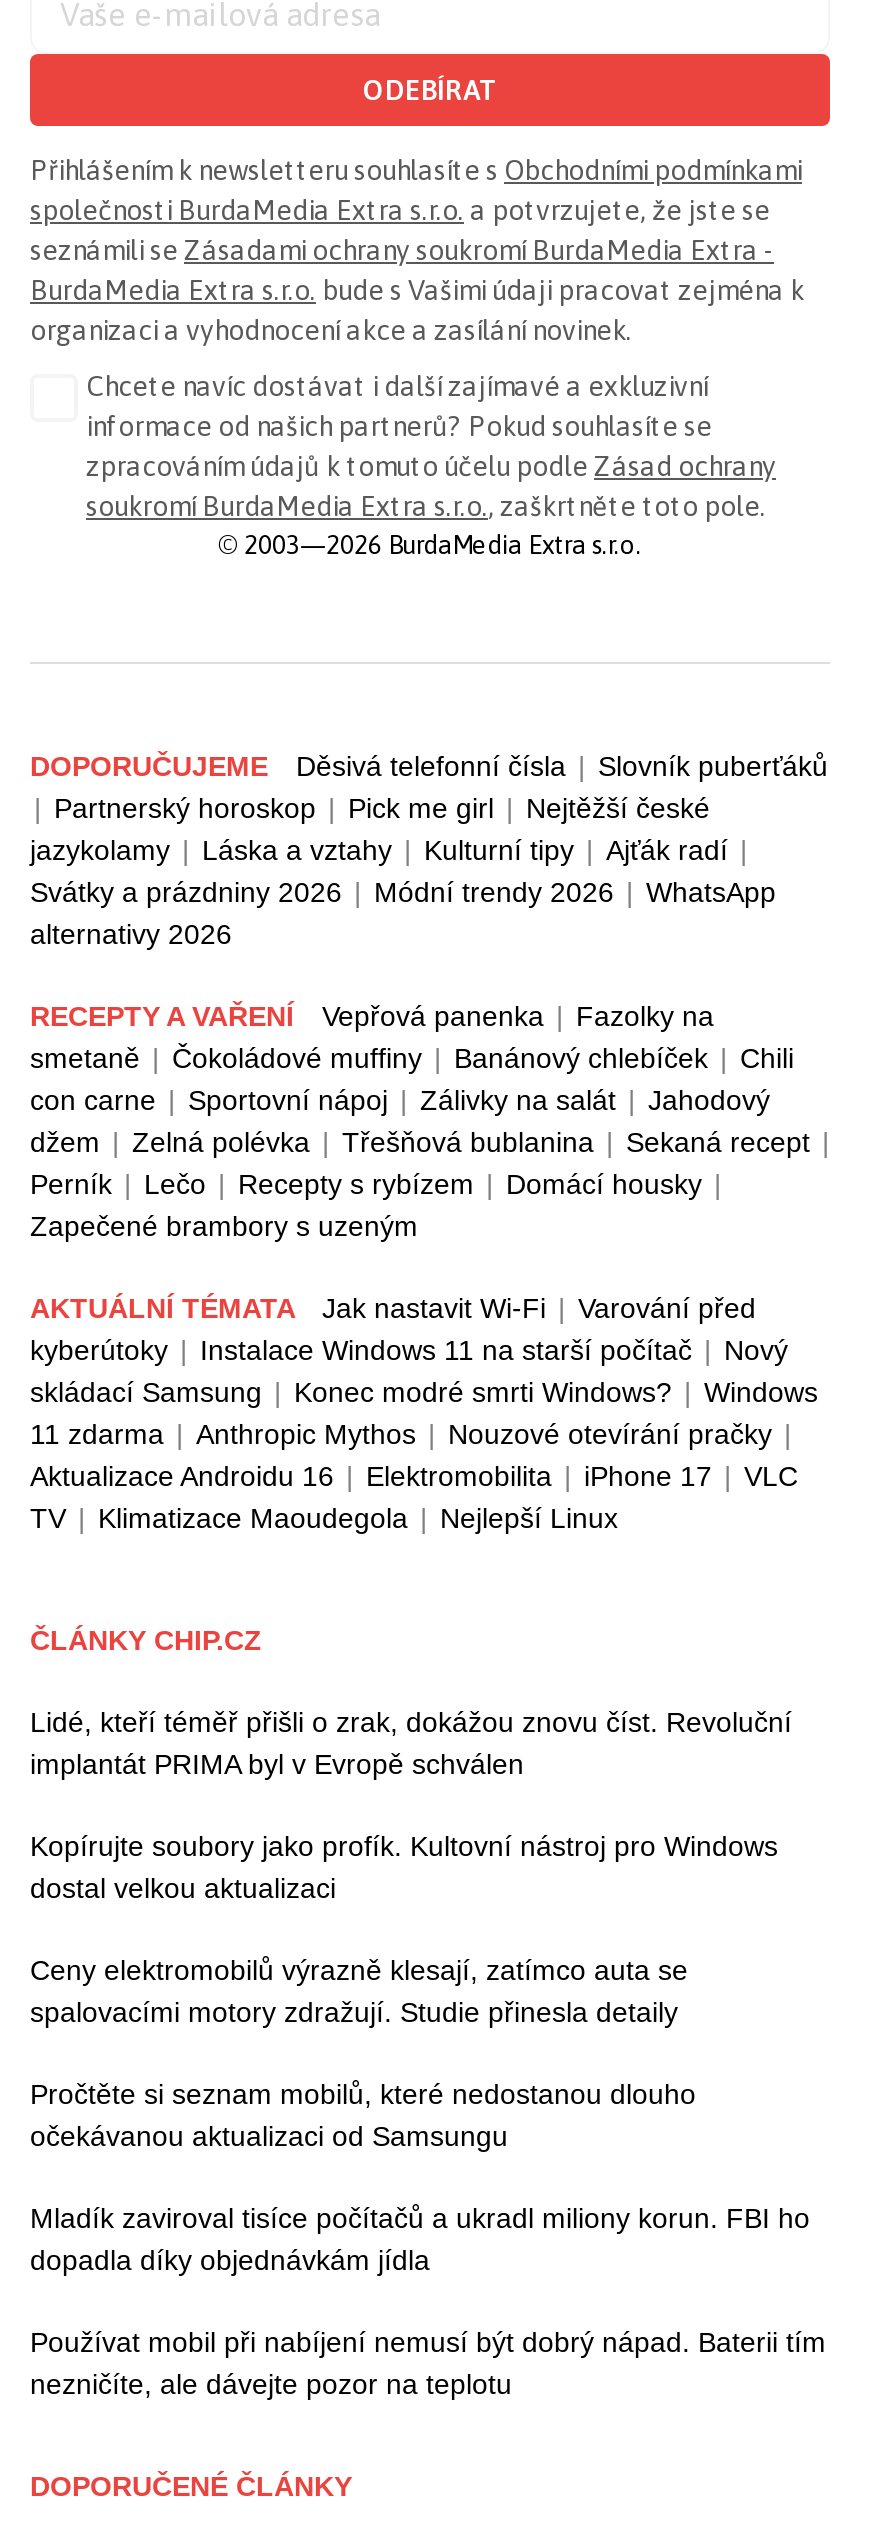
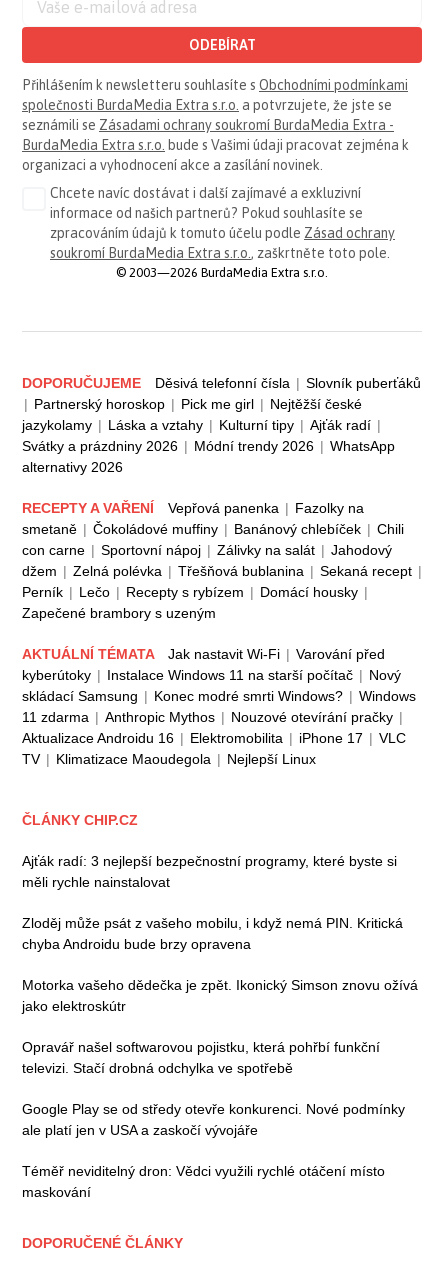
- Lidé, kteří téměř přišli o zrak, dokážou znovu číst. Revoluční
- implantát PRIMA byl v Evropě schválen
+ Ajťák radí: 3 nejlepší bezpečnostní programy, které byste si
+ měli rychle nainstalovat

- Kopírujte soubory jako profík. Kultovní nástroj pro Windows
- dostal velkou aktualizaci
+ Zloděj může psát z vašeho mobilu, i když nemá PIN. Kritická
+ chyba Androidu bude brzy opravena

- Ceny elektromobilů výrazně klesají, zatímco auta se
- spalovacími motory zdražují. Studie přinesla detaily
+ Motorka vašeho dědečka je zpět. Ikonický Simson znovu ožívá
+ jako elektroskútr

- Pročtěte si seznam mobilů, které nedostanou dlouho
- očekávanou aktualizaci od Samsungu
+ Opravář našel softwarovou pojistku, která pohřbí funkční
+ televizi. Stačí drobná odchylka ve spotřebě

- Mladík zaviroval tisíce počítačů a ukradl miliony korun. FBI ho
- dopadla díky objednávkám jídla
+ Google Play se od středy otevře konkurenci. Nové podmínky
+ ale platí jen v USA a zaskočí vývojáře

- Používat mobil při nabíjení nemusí být dobrý nápad. Baterii tím
- nezničíte, ale dávejte pozor na teplotu
+ Téměř neviditelný dron: Vědci využili rychlé otáčení místo
+ maskování
